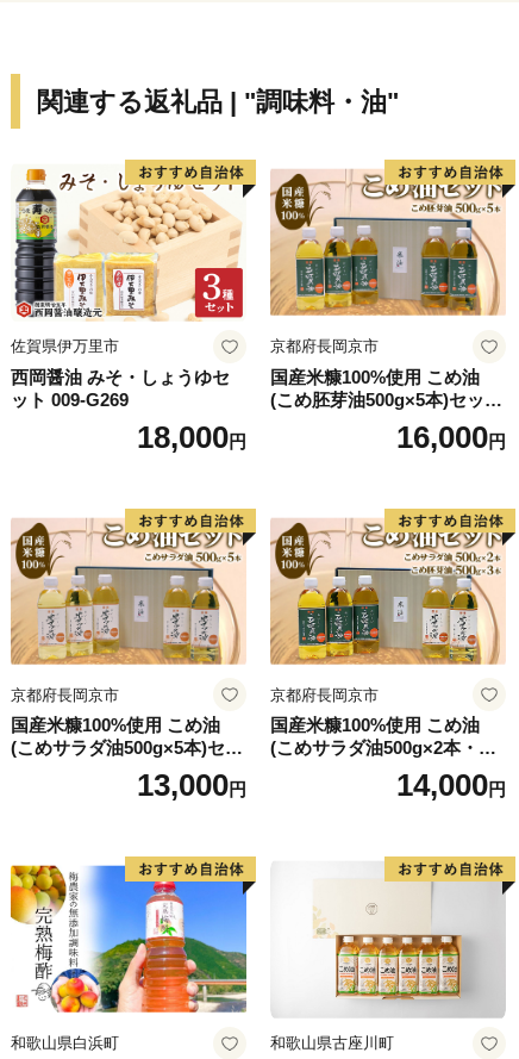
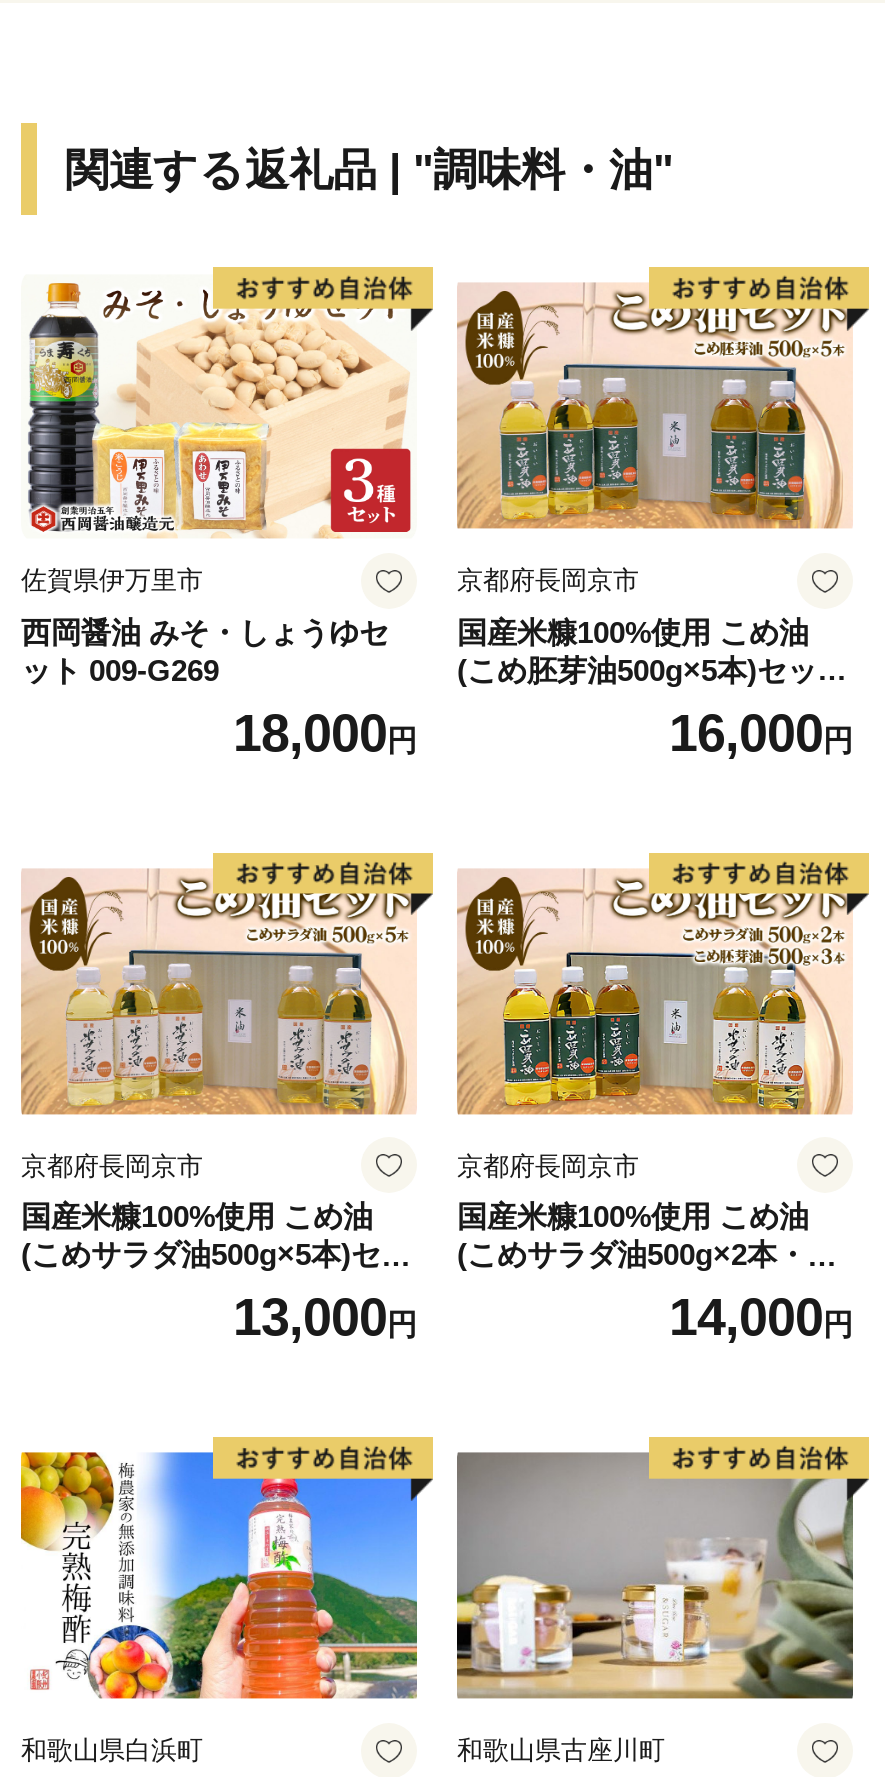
- [image]
+ [image]
